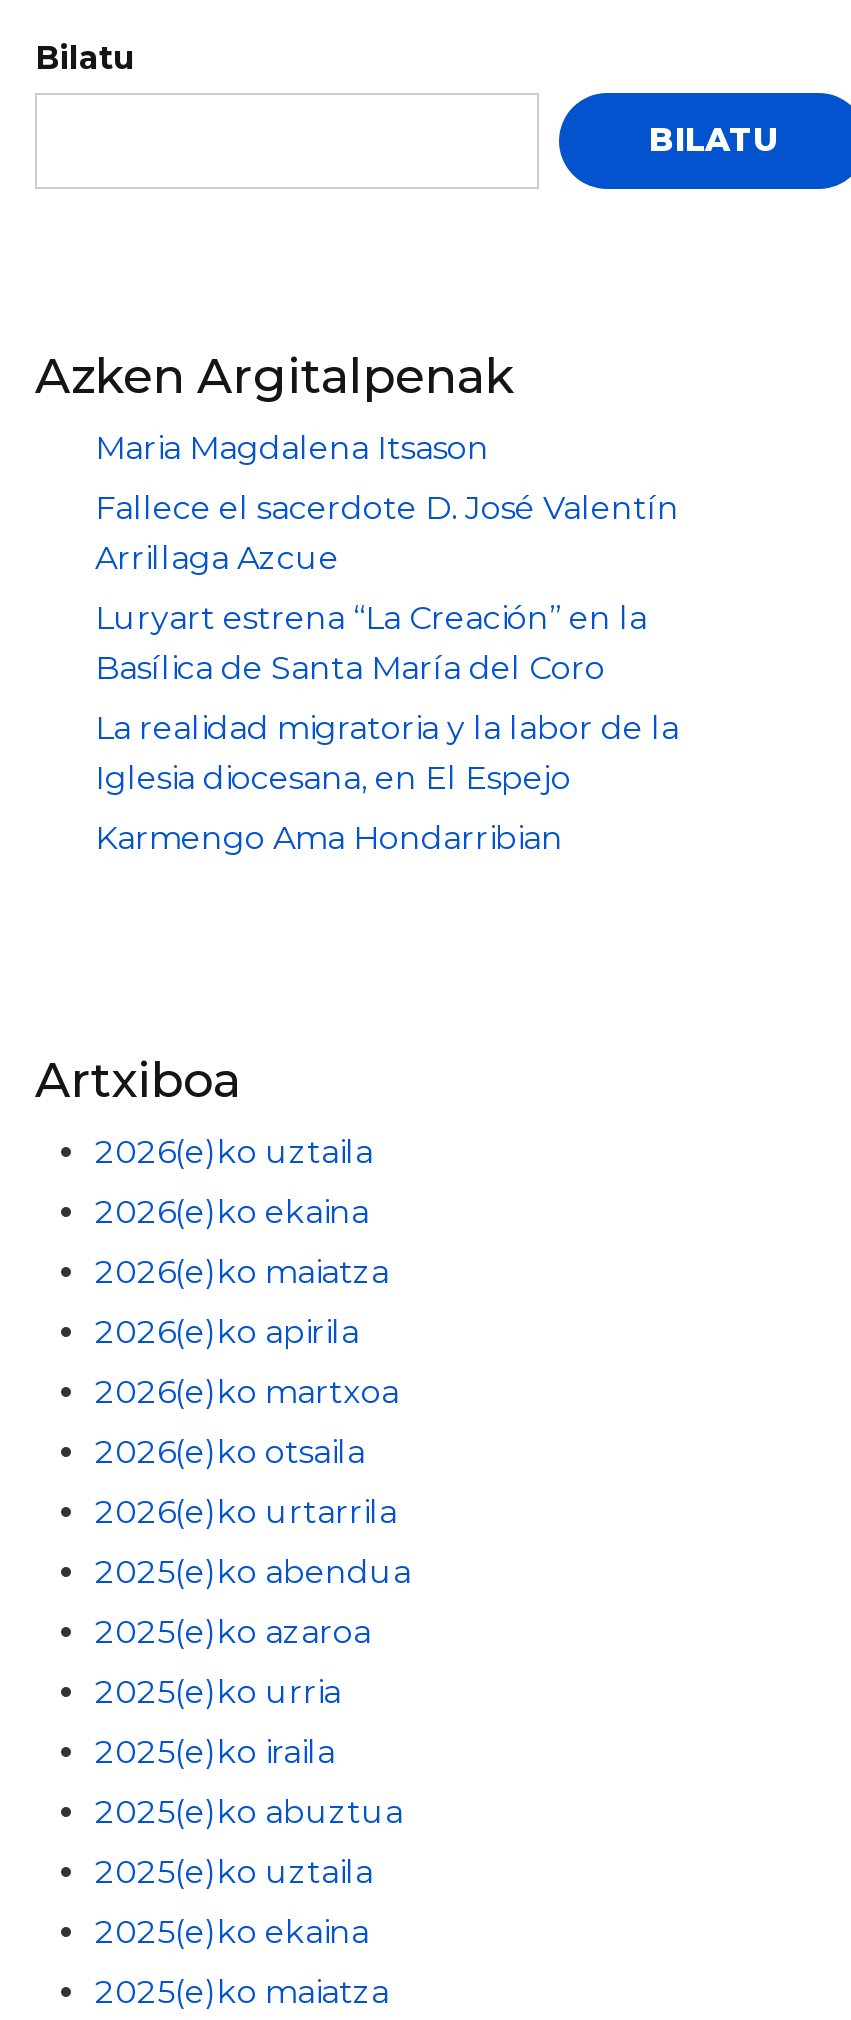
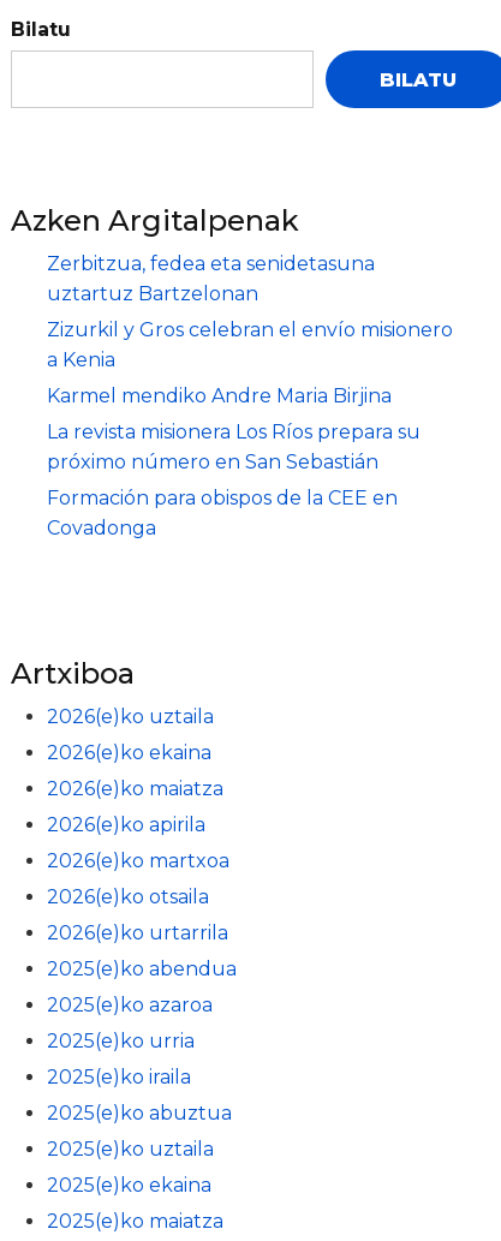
- Maria Magdalena Itsason
+ Zerbitzua, fedea eta senidetasuna
+ uztartuz Bartzelonan

- Fallece el sacerdote D. José Valentín
- Arrillaga Azcue
+ Zizurkil y Gros celebran el envío misionero
+ a Kenia

- Luryart estrena “La Creación” en la
- Basílica de Santa María del Coro
+ Karmel mendiko Andre Maria Birjina

- La realidad migratoria y la labor de la
- Iglesia diocesana, en El Espejo
+ La revista misionera Los Ríos prepara su
+ próximo número en San Sebastián

- Karmengo Ama Hondarribian
+ Formación para obispos de la CEE en
+ Covadonga
